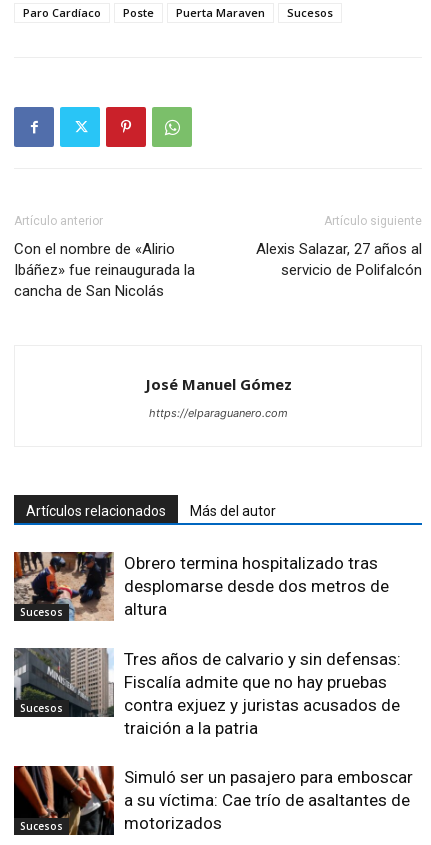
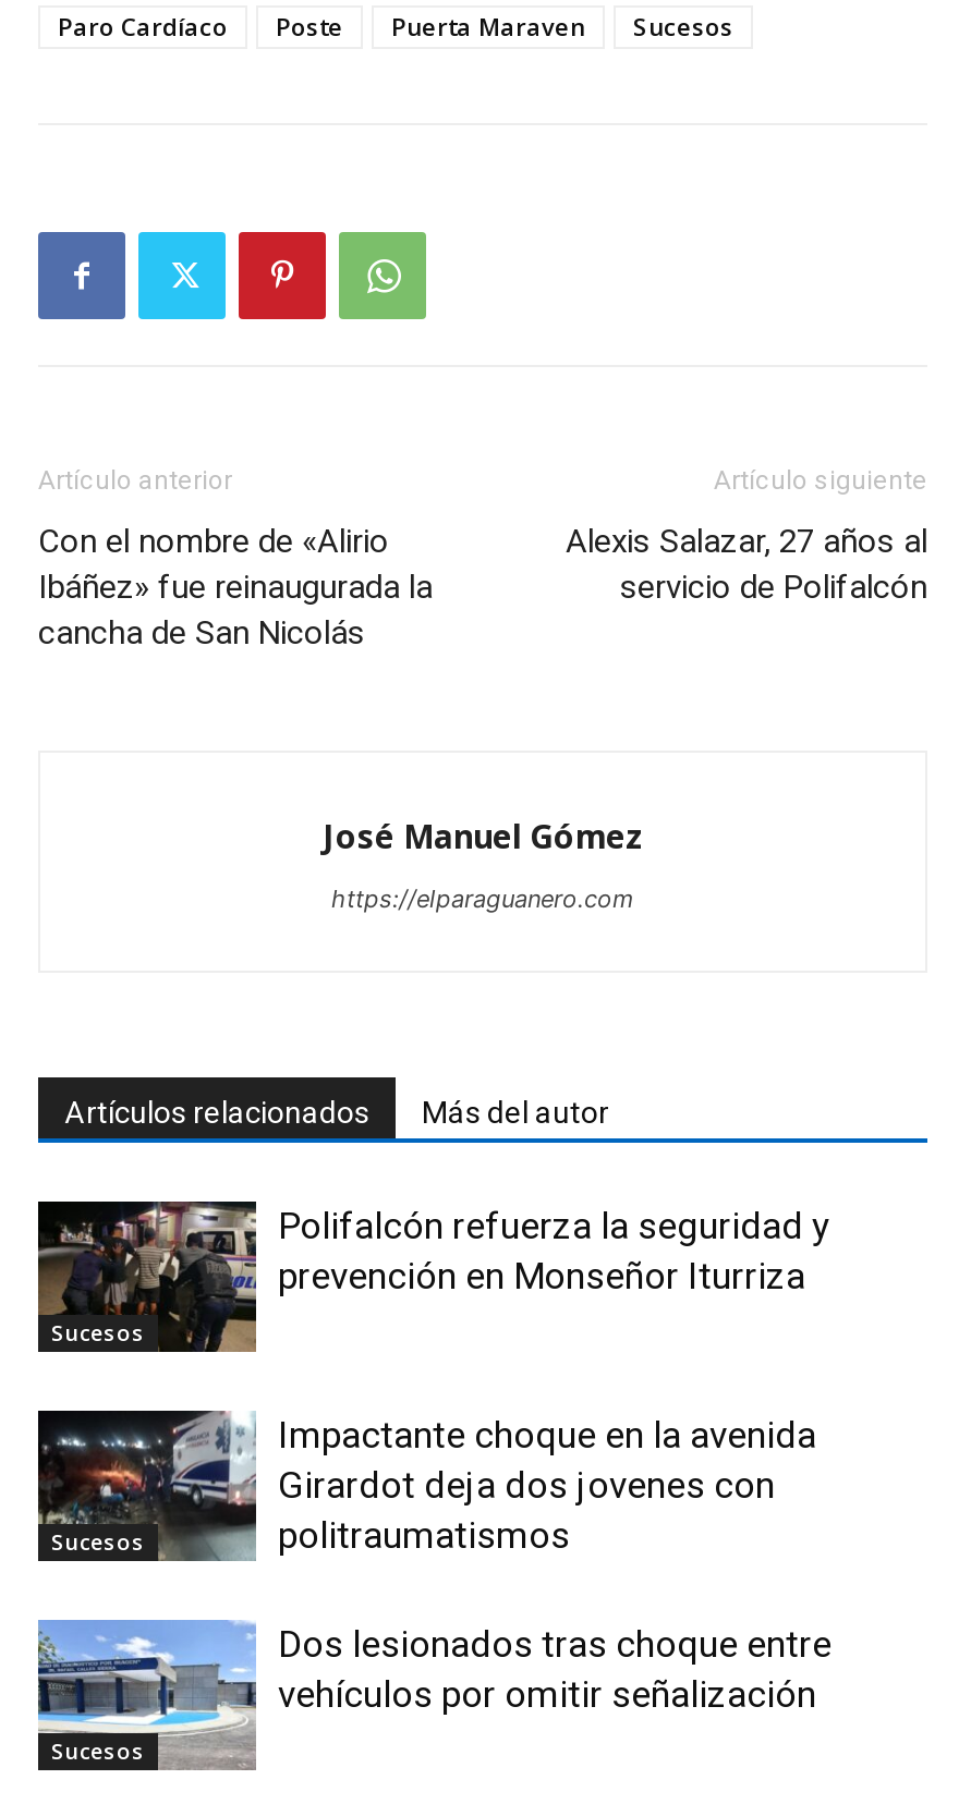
- [image]
- Obrero termina hospitalizado tras
- desplomarse desde dos metros de
- altura
+ [image]
+ Polifalcón refuerza la seguridad y
+ prevención en Monseñor Iturriza

- [image]
- Tres años de calvario y sin defensas:
- Fiscalía admite que no hay pruebas
- contra exjuez y juristas acusados de
- traición a la patria
+ [image]
+ Impactante choque en la avenida
+ Girardot deja dos jovenes con
+ politraumatismos

- [image]
- Simuló ser un pasajero para emboscar
- a su víctima: Cae trío de asaltantes de
- motorizados
+ [image]
+ Dos lesionados tras choque entre
+ vehículos por omitir señalización
